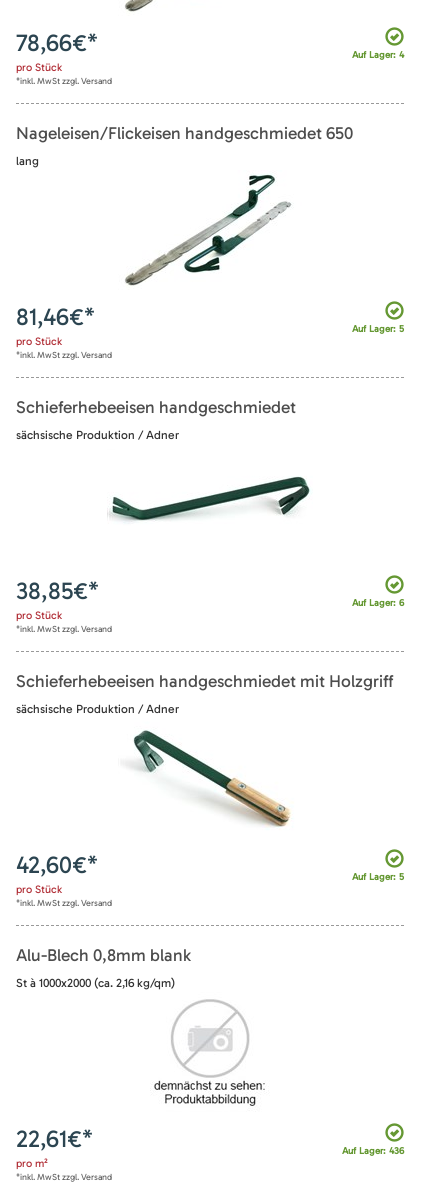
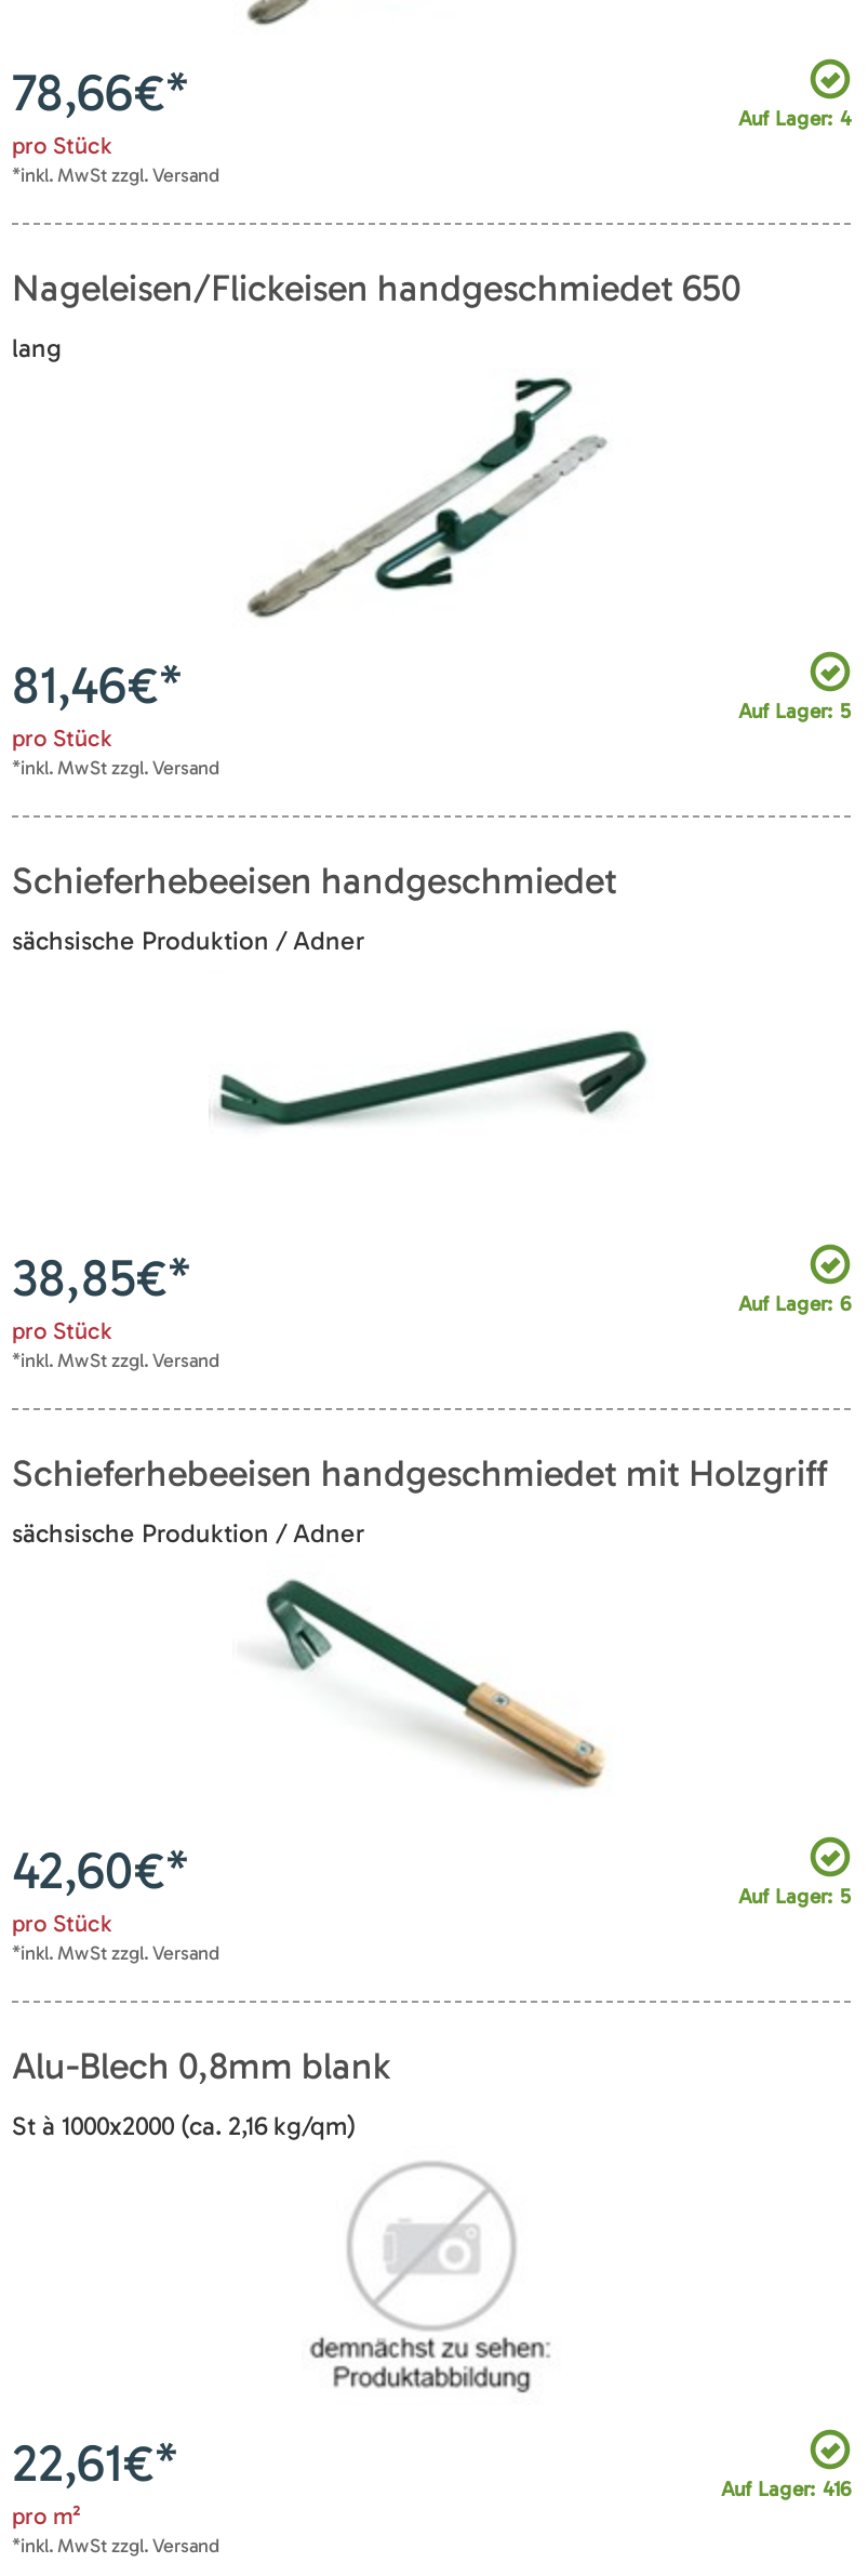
- Auf Lager: 436
+ Auf Lager: 416
